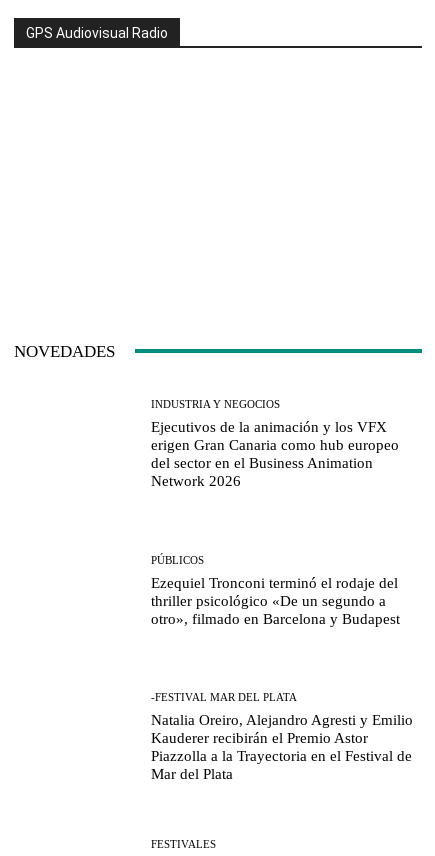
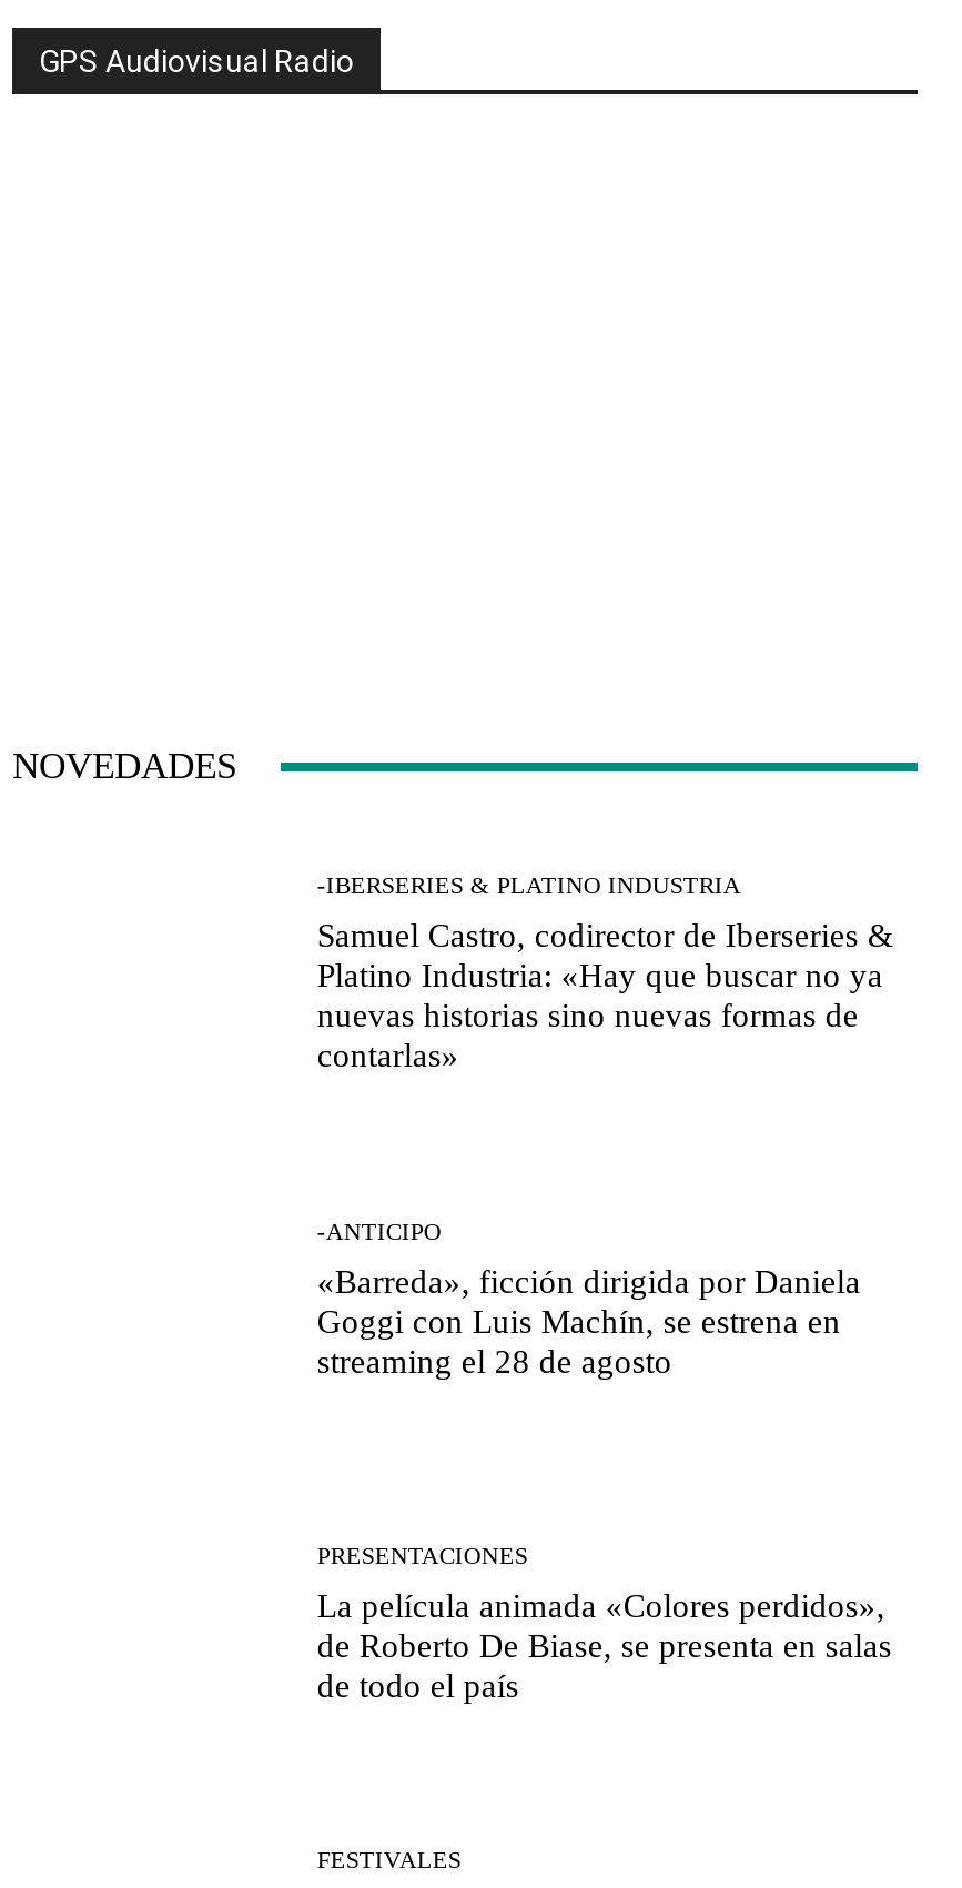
- INDUSTRIA Y NEGOCIOS
+ -IBERSERIES & PLATINO INDUSTRIA

- Ejecutivos de la animación y los VFX
- erigen Gran Canaria como hub europeo
- del sector en el Business Animation
- Network 2026
+ Samuel Castro, codirector de Iberseries &
+ Platino Industria: «Hay que buscar no ya
+ nuevas historias sino nuevas formas de
+ contarlas»

- PÚBLICOS
+ -ANTICIPO

- Ezequiel Tronconi terminó el rodaje del
- thriller psicológico «De un segundo a
- otro», filmado en Barcelona y Budapest
+ «Barreda», ficción dirigida por Daniela
+ Goggi con Luis Machín, se estrena en
+ streaming el 28 de agosto

- -FESTIVAL MAR DEL PLATA
+ PRESENTACIONES

- Natalia Oreiro, Alejandro Agresti y Emilio
- Kauderer recibirán el Premio Astor
- Piazzolla a la Trayectoria en el Festival de
- Mar del Plata
+ La película animada «Colores perdidos»,
+ de Roberto De Biase, se presenta en salas
+ de todo el país
